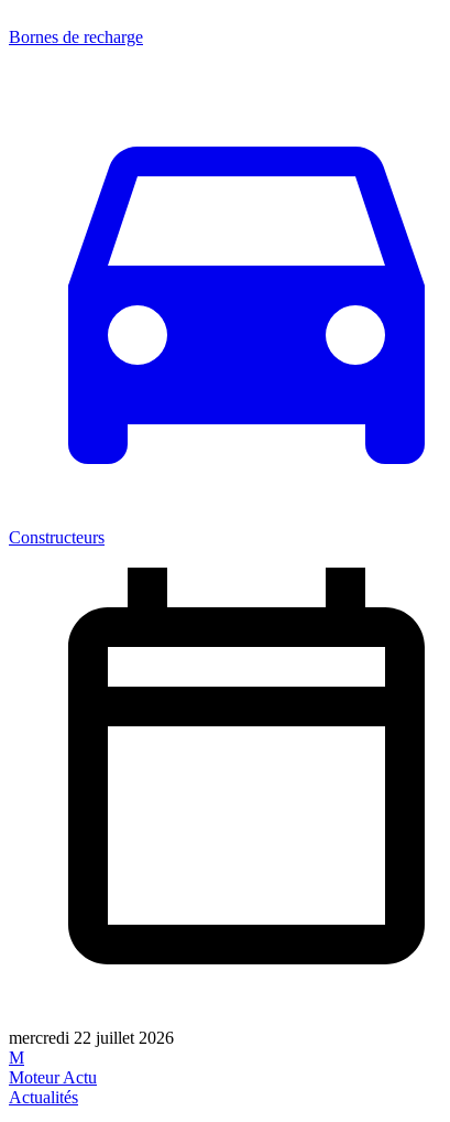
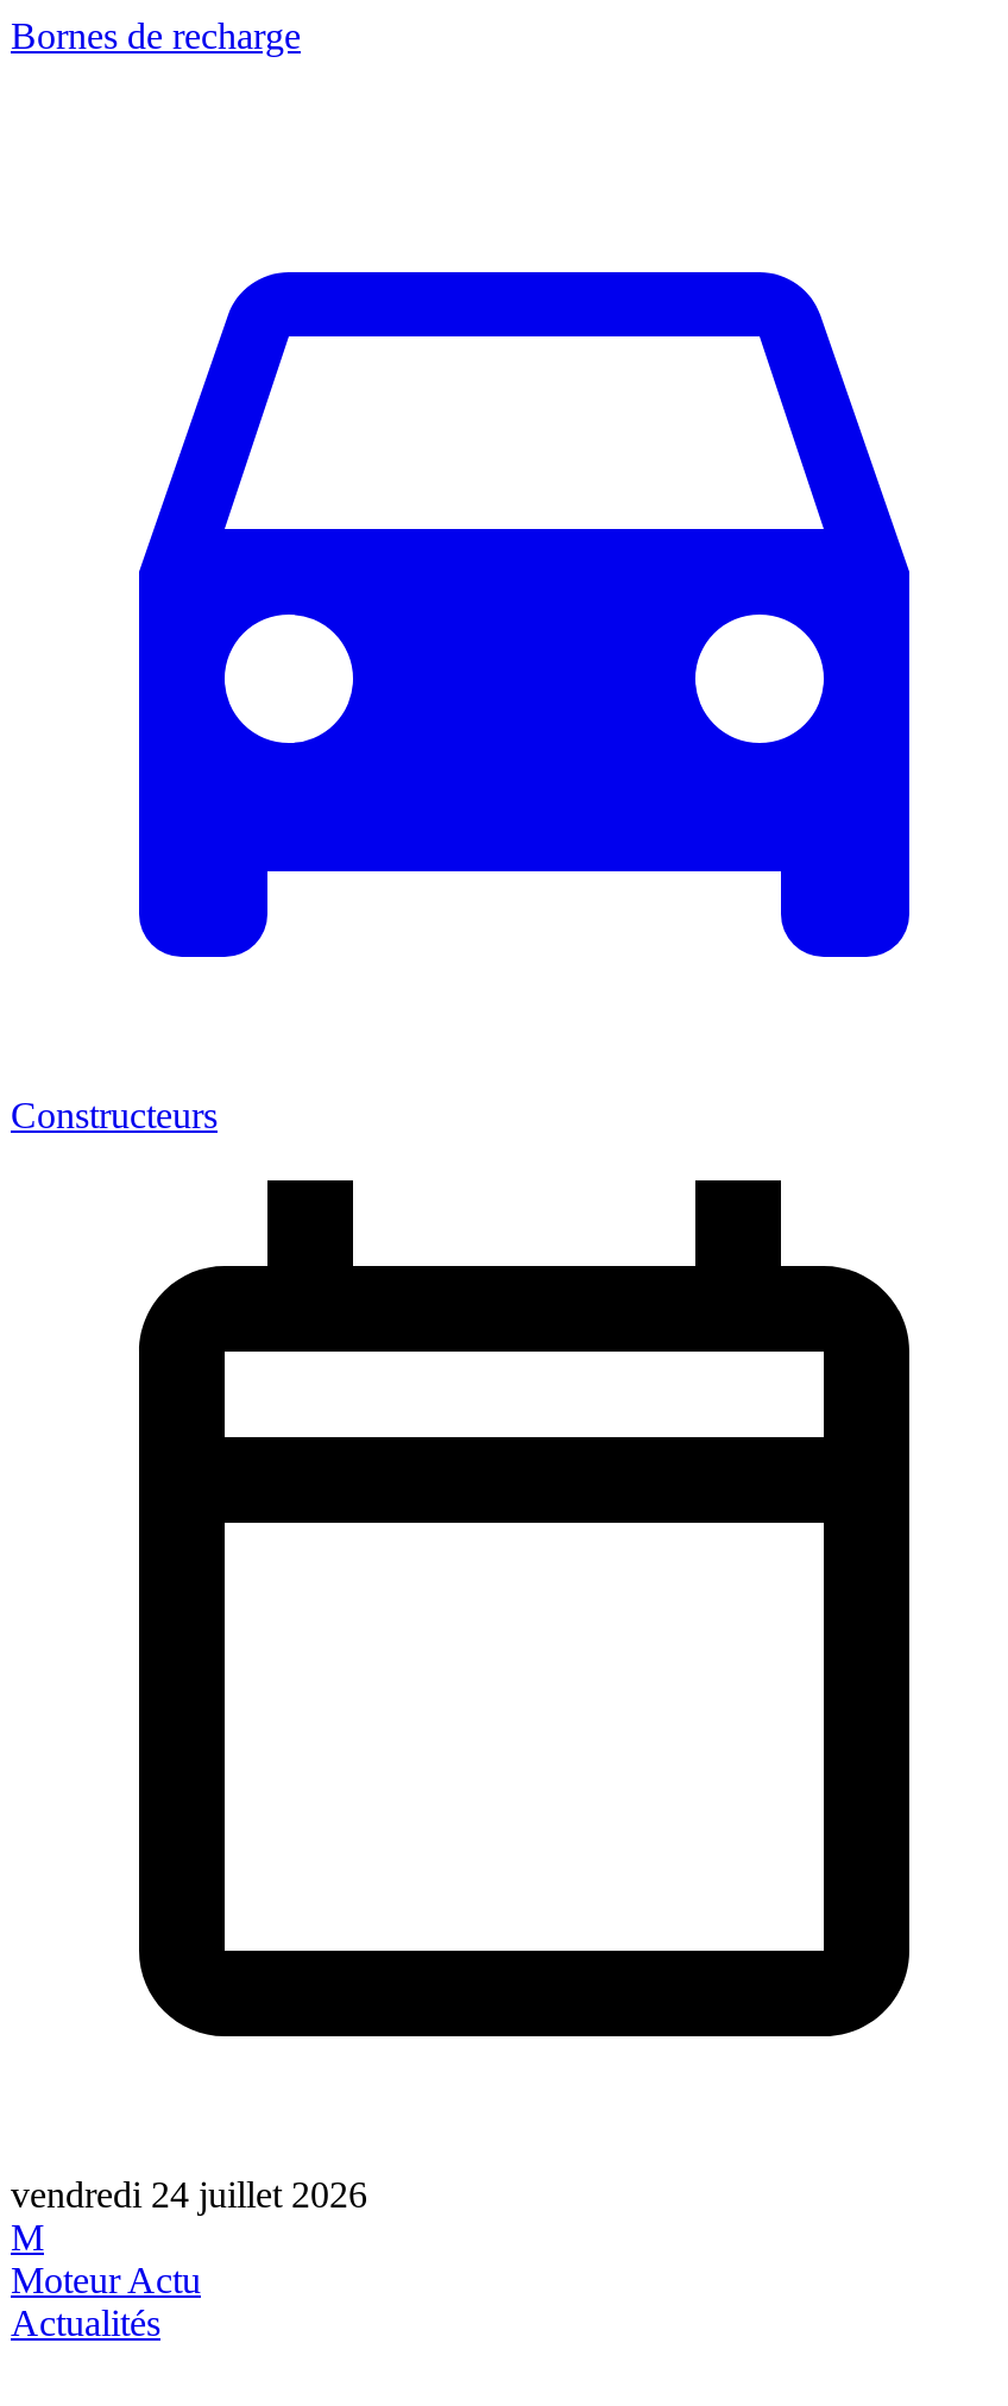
- mercredi 22 juillet 2026
+ vendredi 24 juillet 2026
